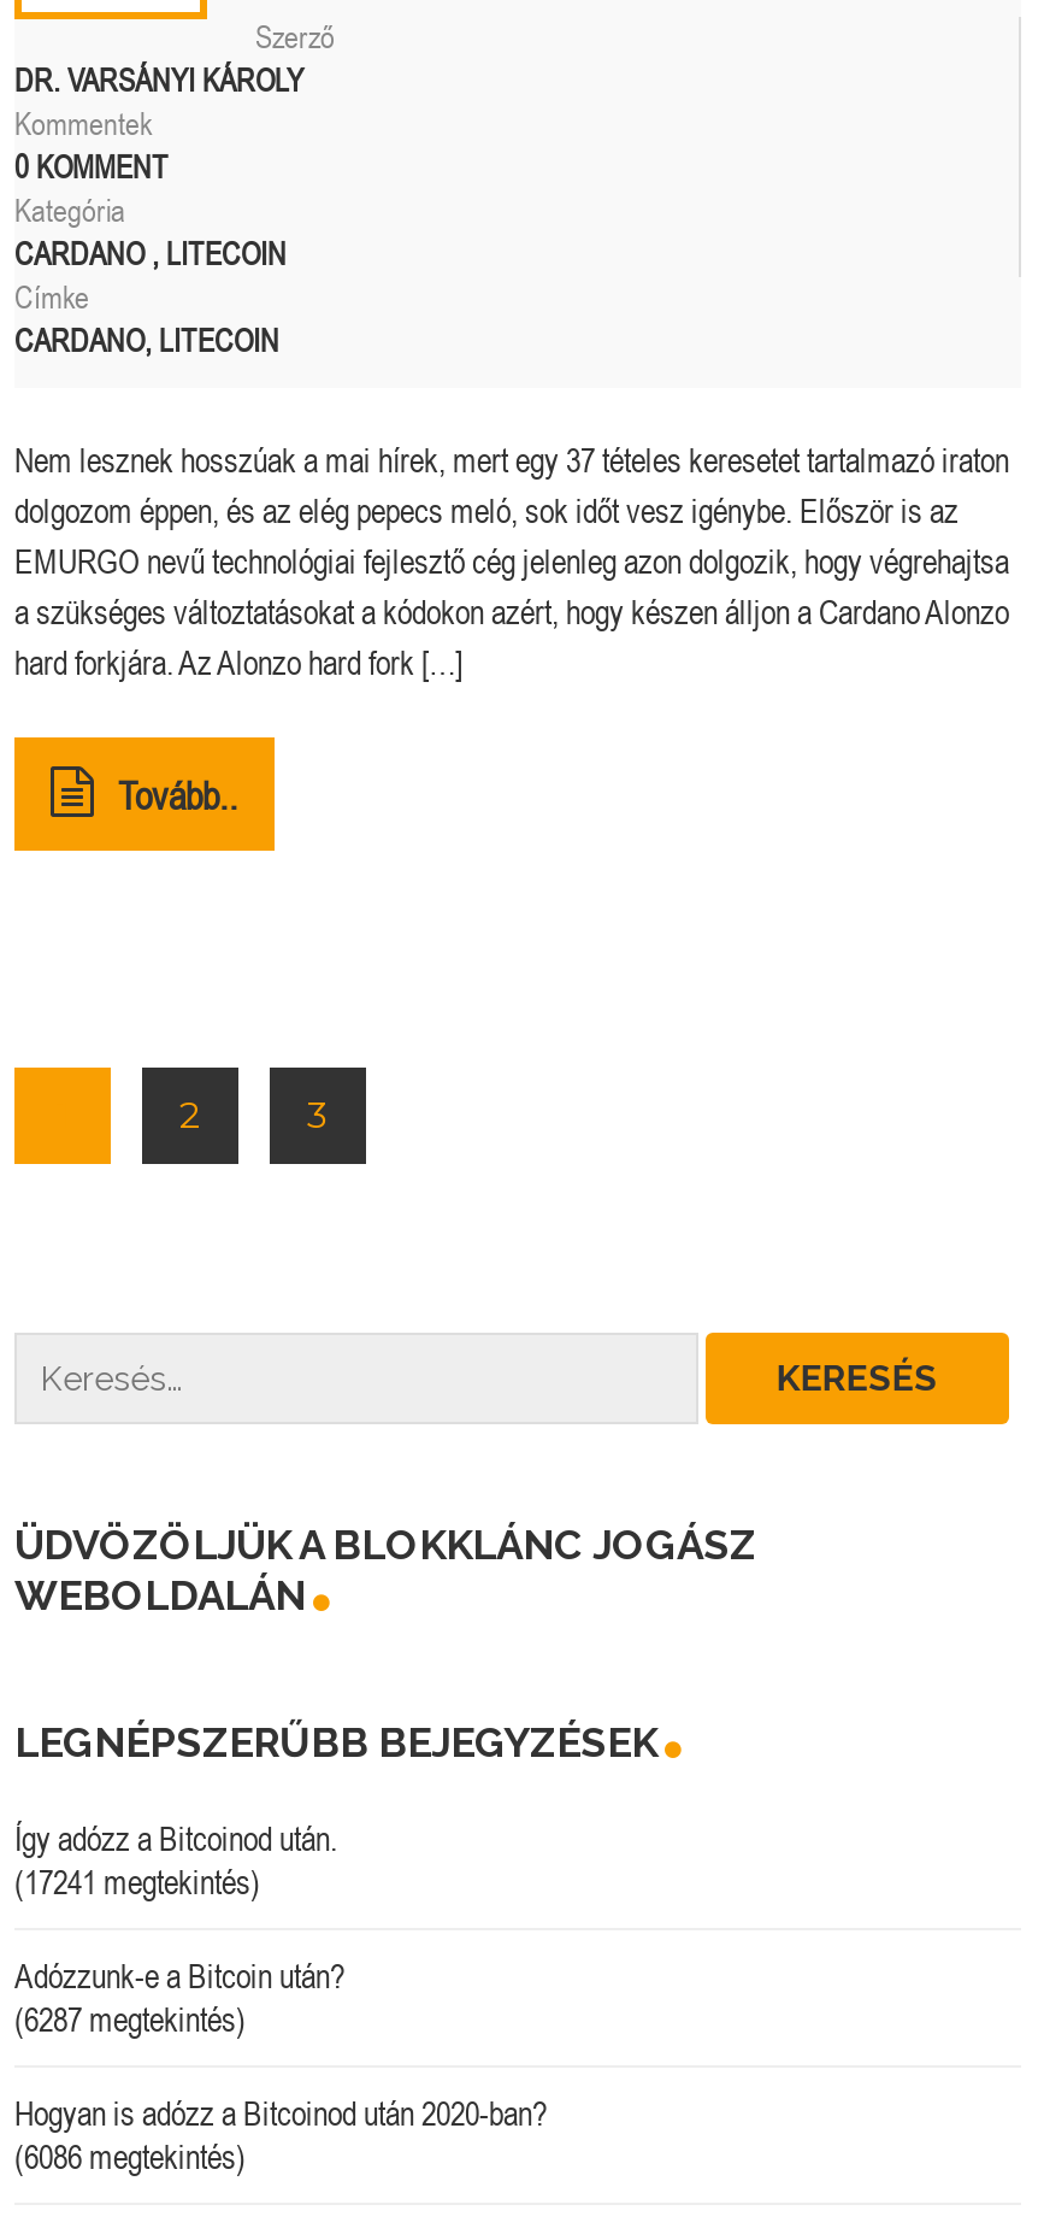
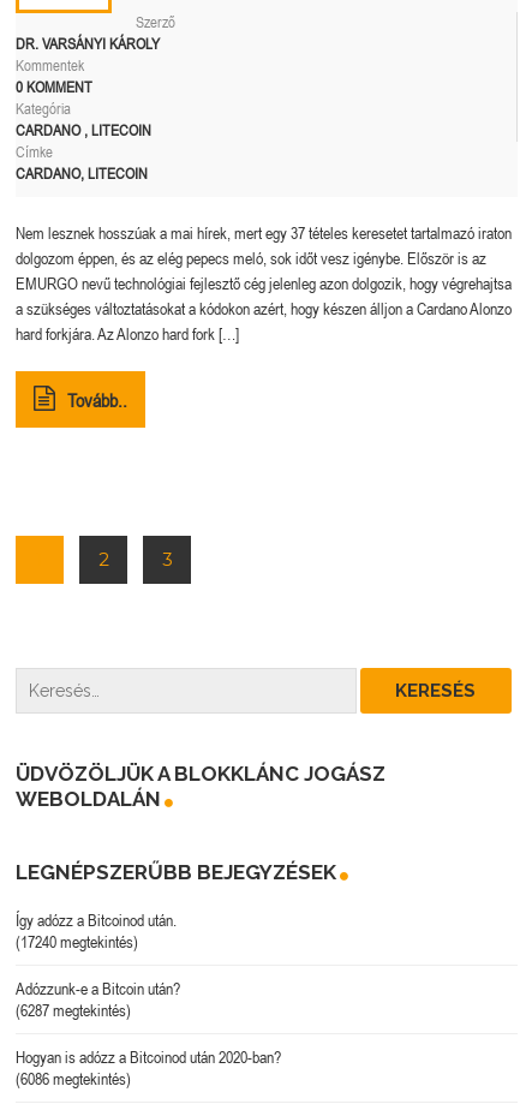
- (17241 megtekintés)
+ (17240 megtekintés)
